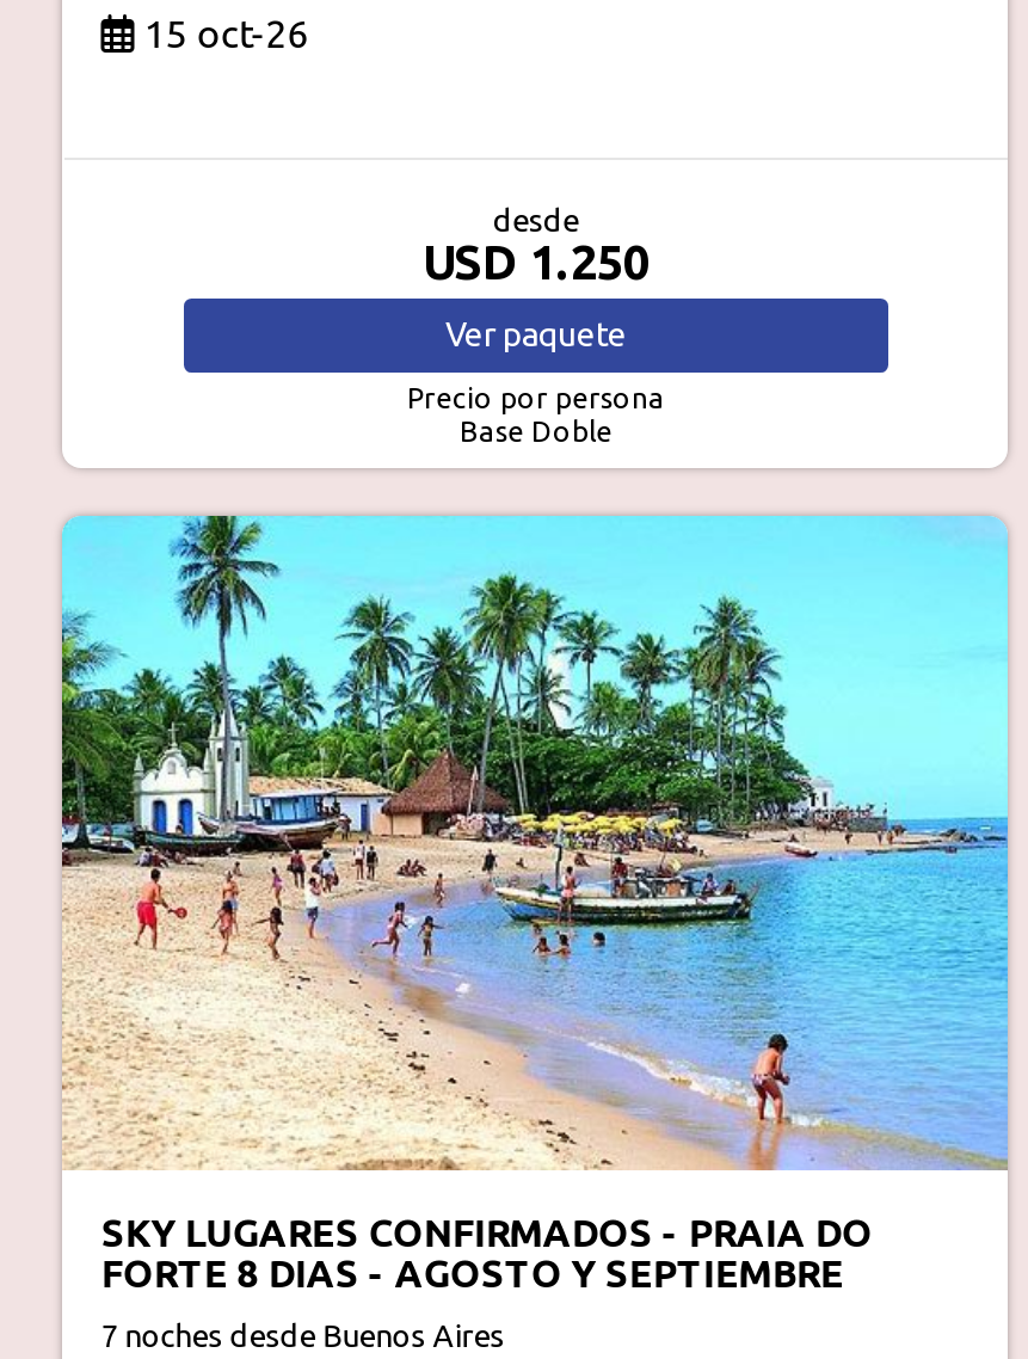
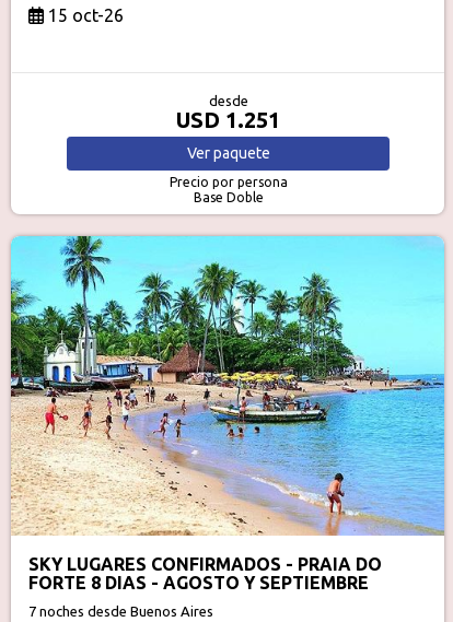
- USD 1.250
+ USD 1.251
